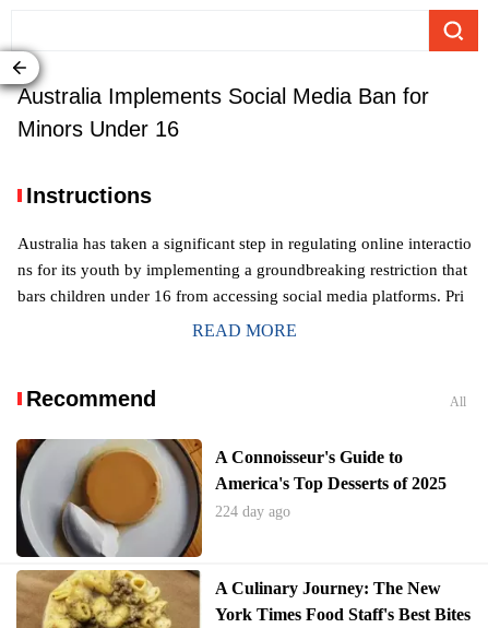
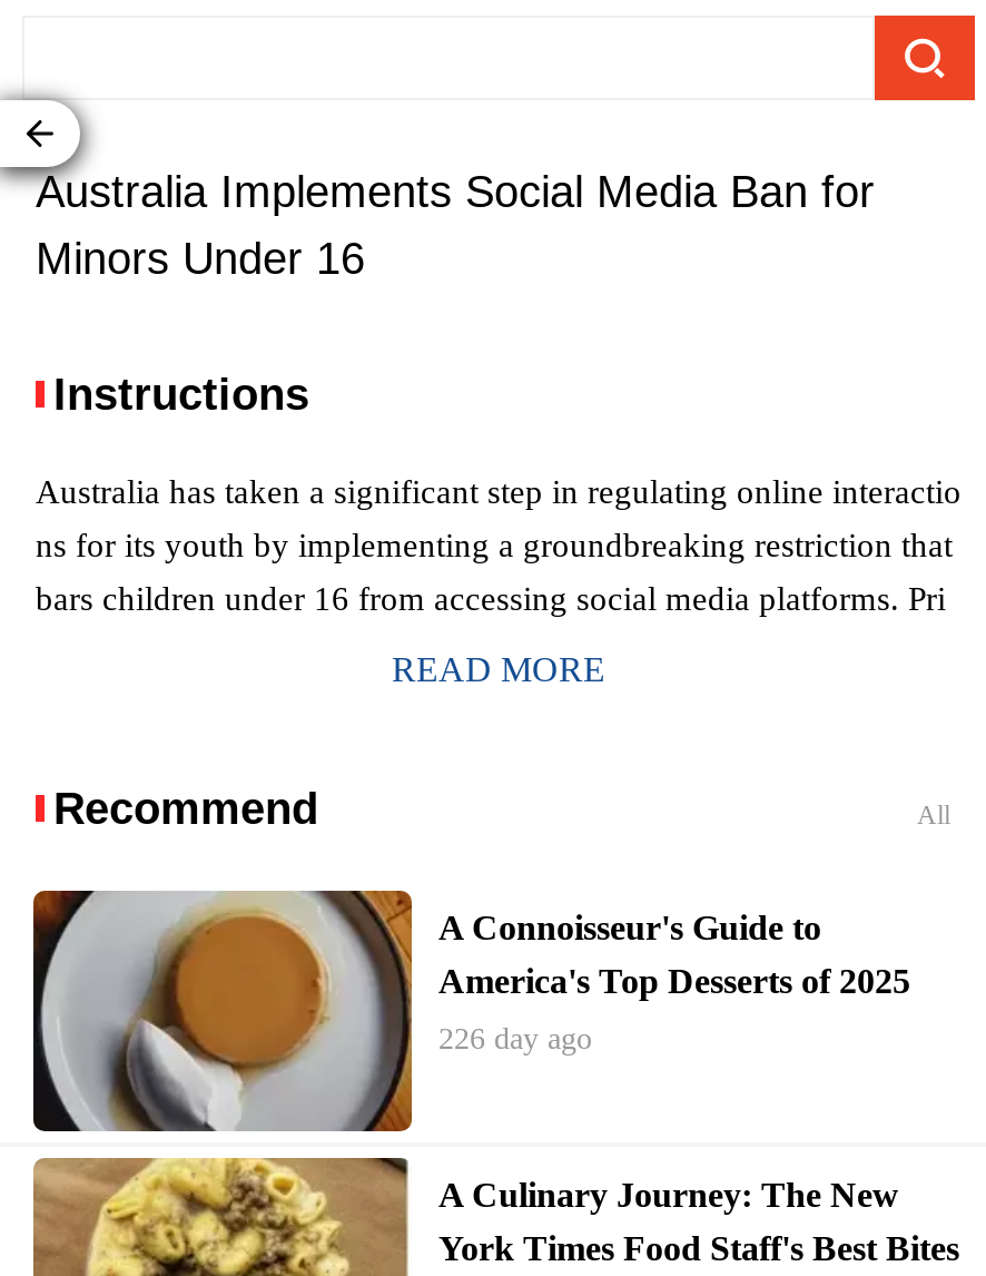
- 224 day ago
+ 226 day ago
